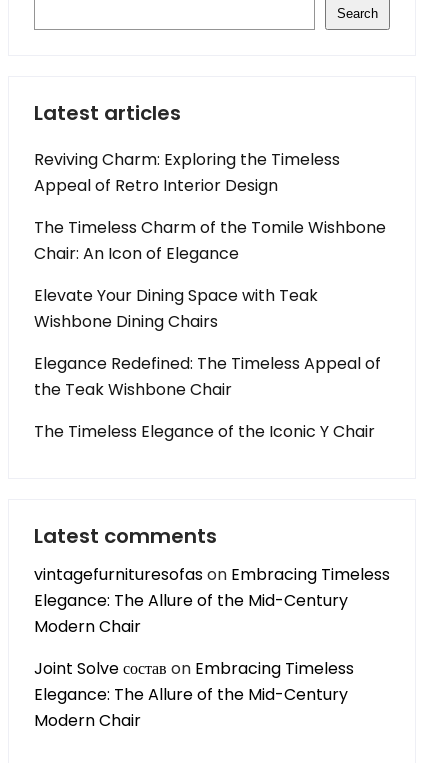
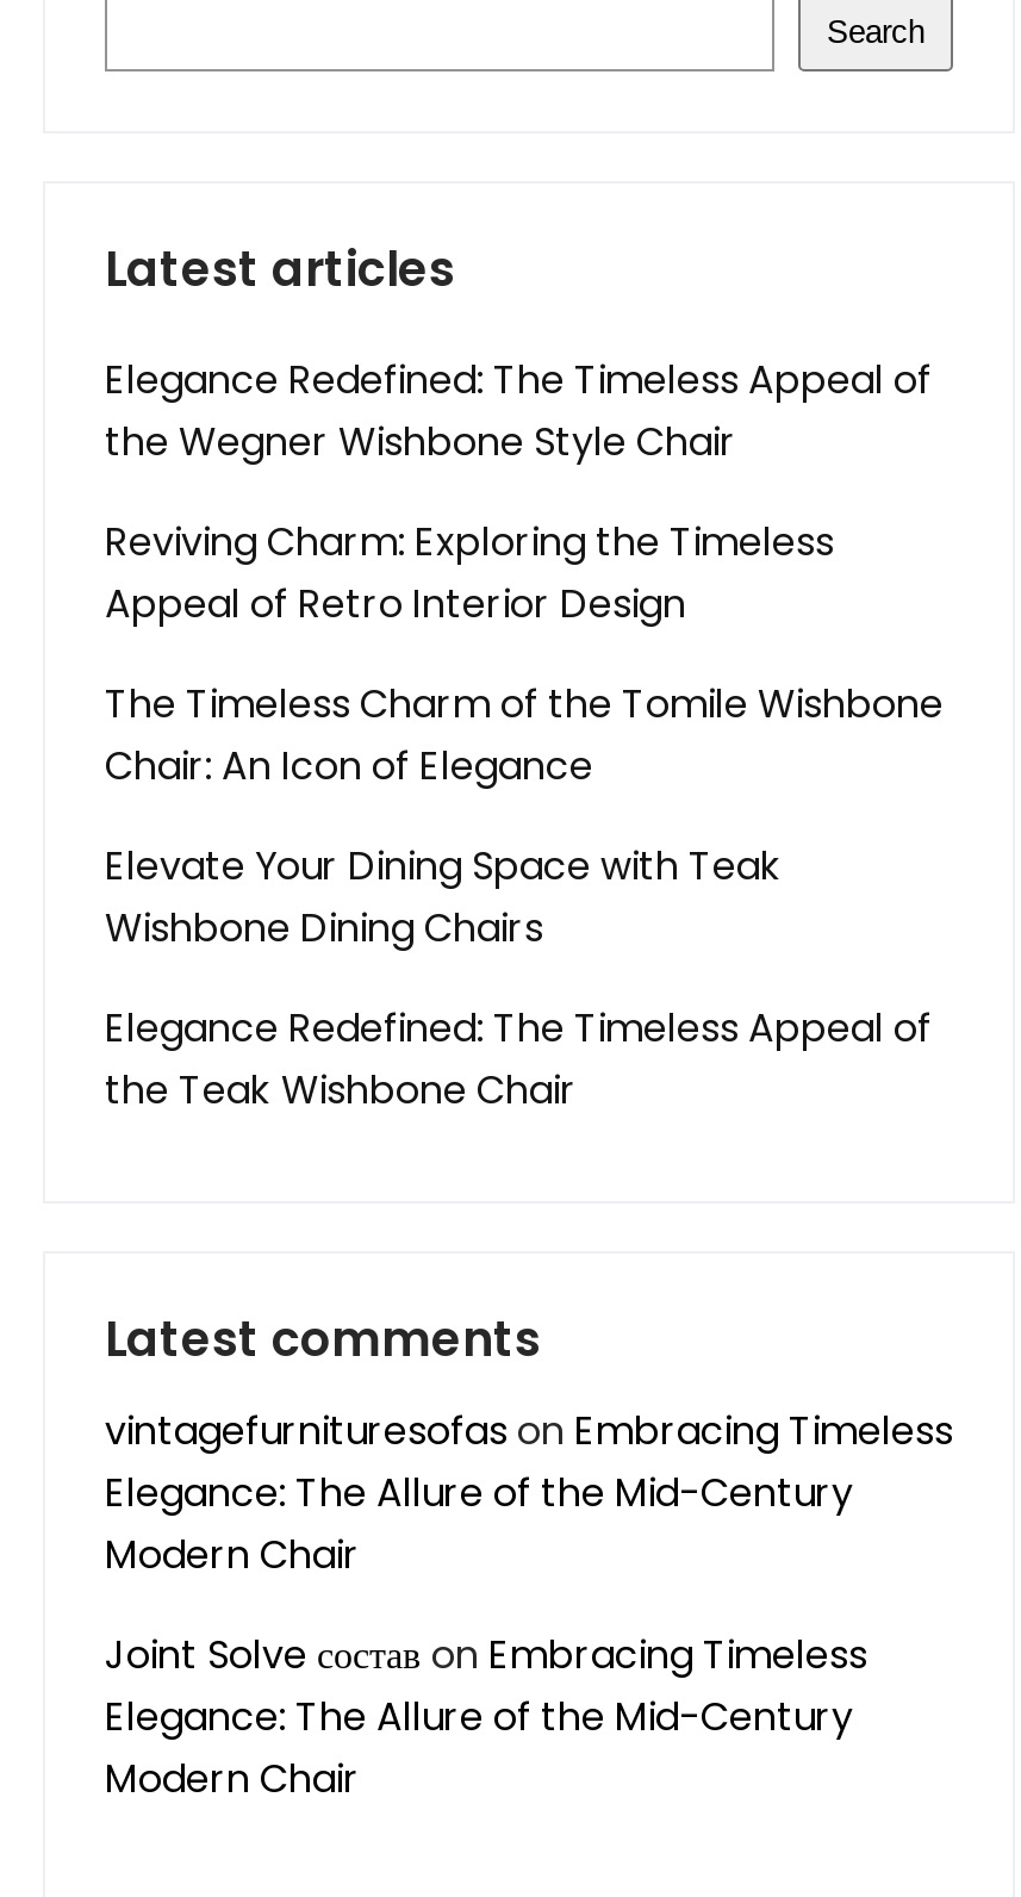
+ Elegance Redefined: The Timeless Appeal of
+ the Wegner Wishbone Style Chair

moved down: Reviving Charm: Exploring the Timeless | Appeal of Retro Interior Design | The Timeless Charm of the Tomile Wishbone | Chair: An Icon of Elegance | Elevate Your Dining Space with Teak | Wishbone Dining Chairs | Elegance Redefined: The Timeless Appeal of | the Teak Wishbone Chair

- The Timeless Elegance of the Iconic Y Chair
